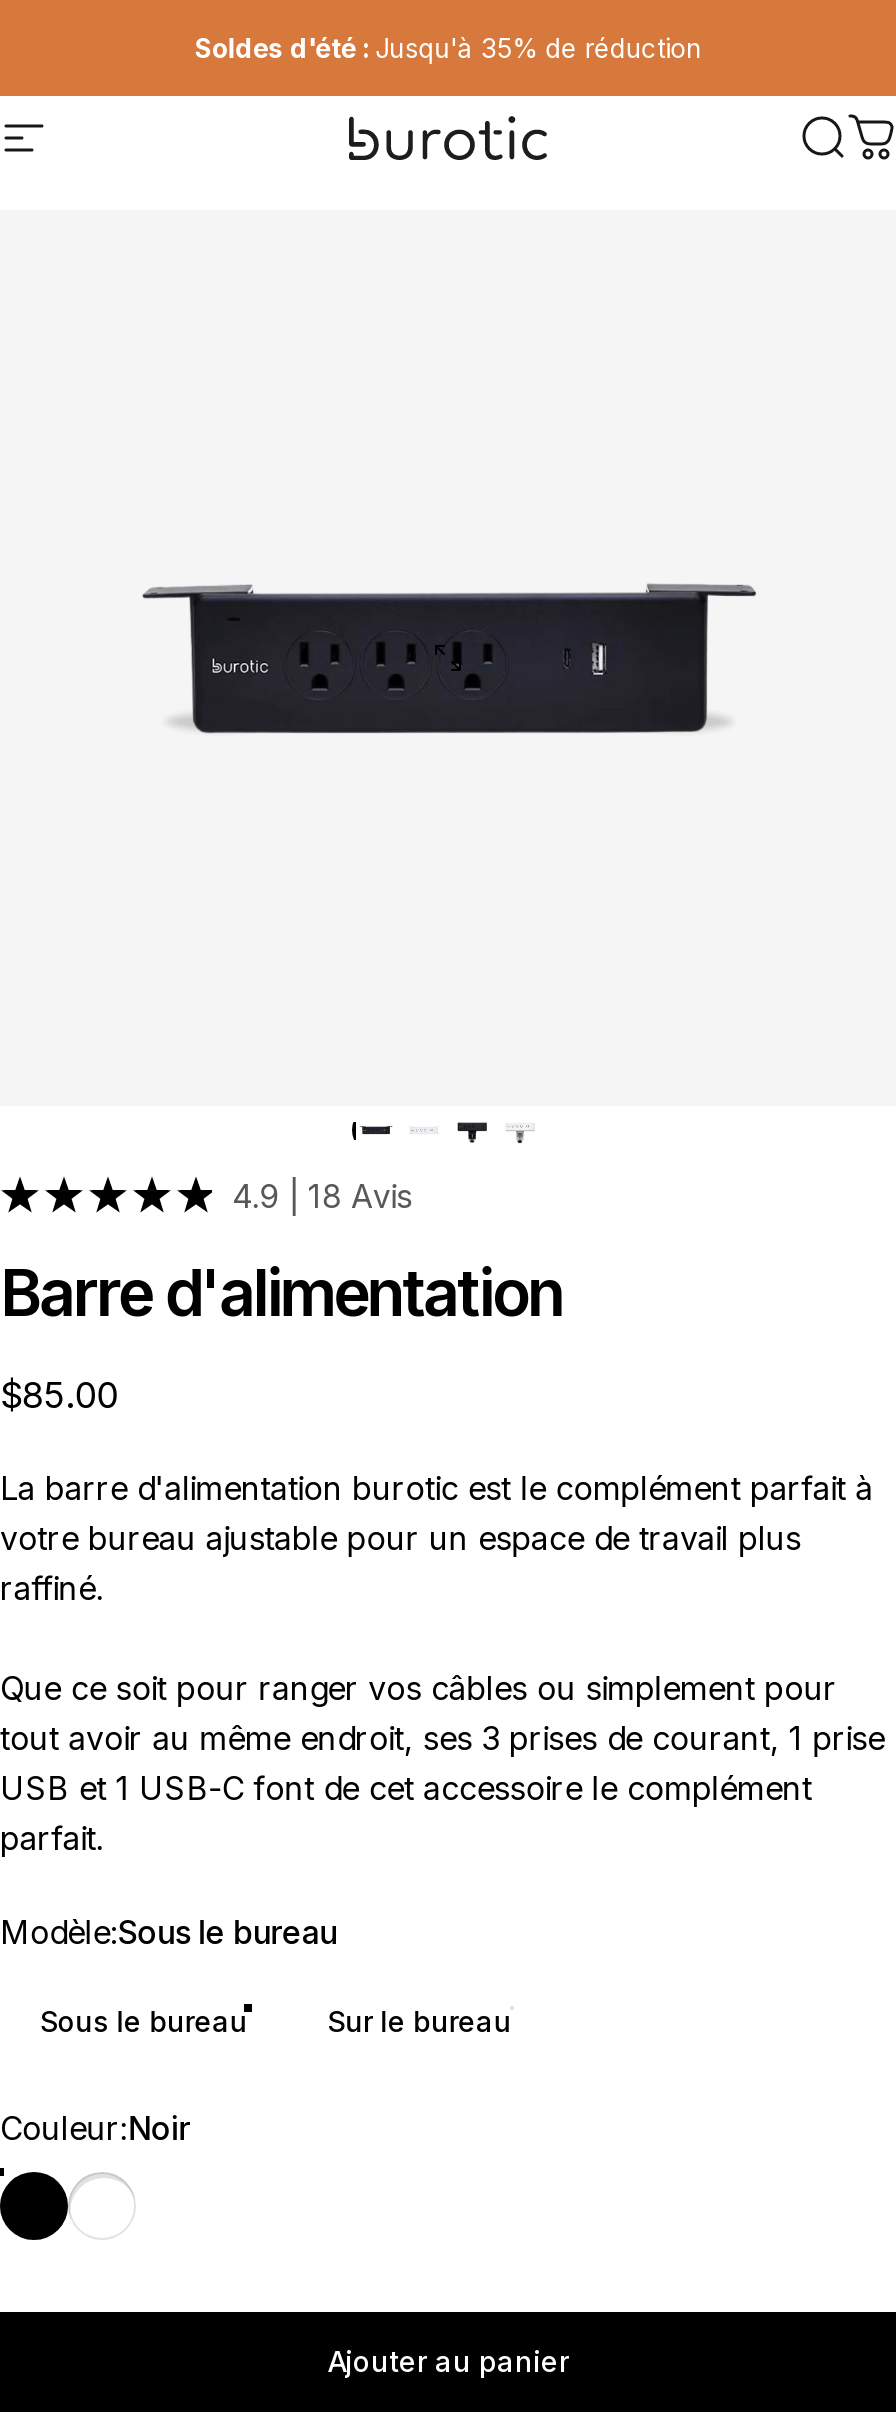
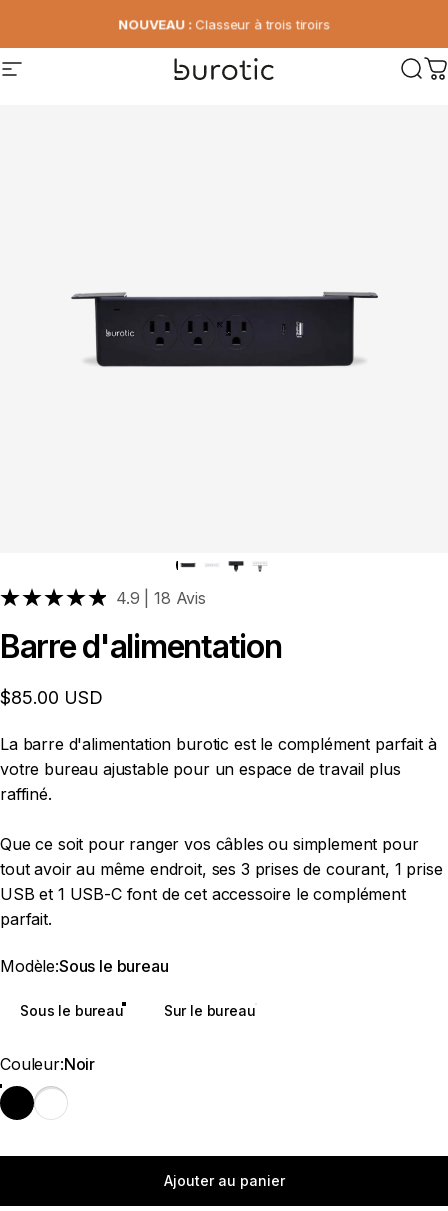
- Soldes d'été : Jusqu'à 35% de réduction
+ NOUVEAU : Classeur à trois tiroirs

- $85.00
+ $85.00 USD
